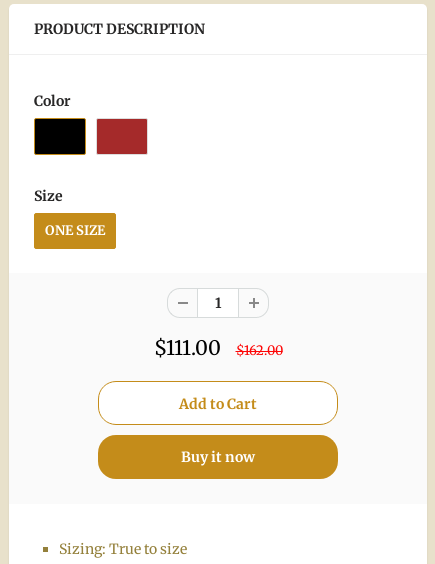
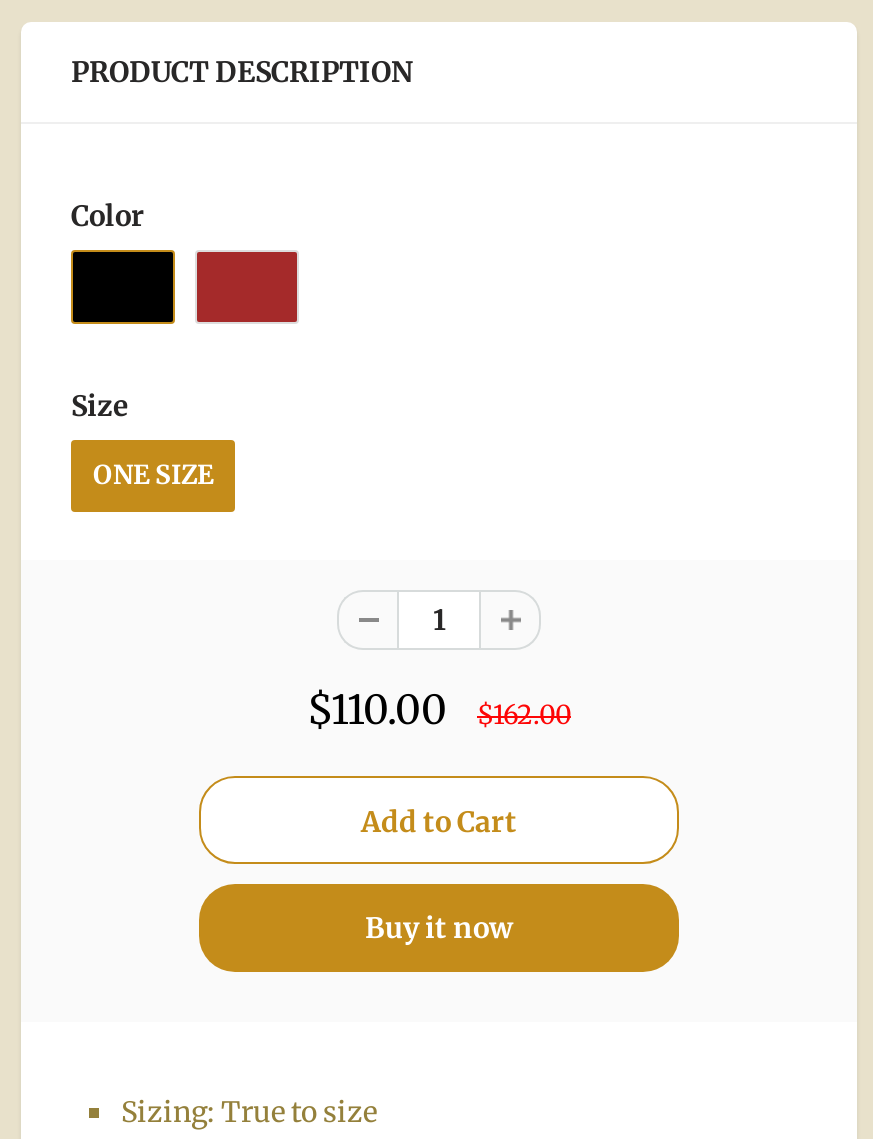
- $111.00 $162.00
+ $110.00 $162.00
